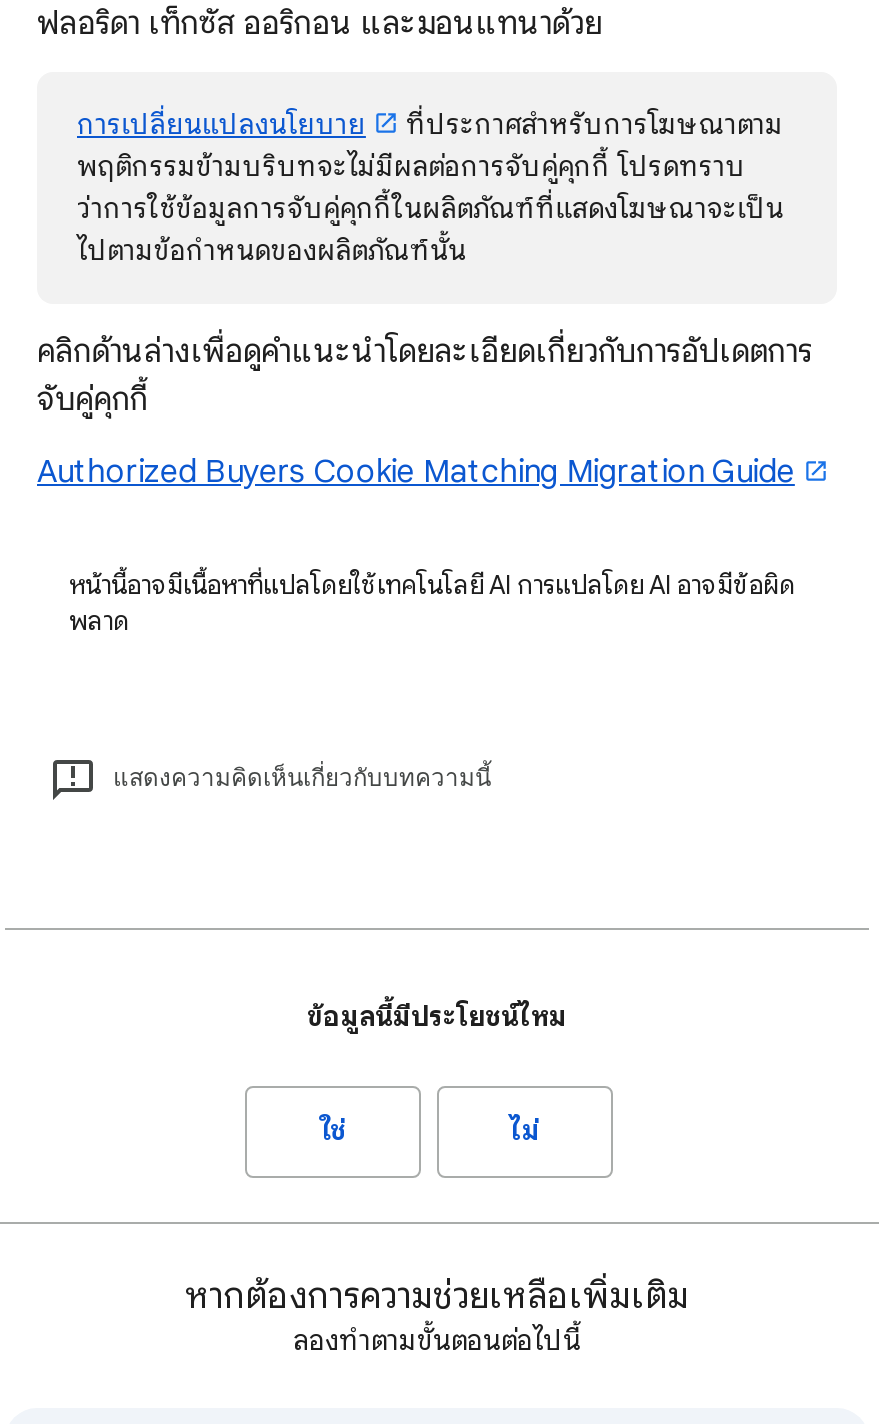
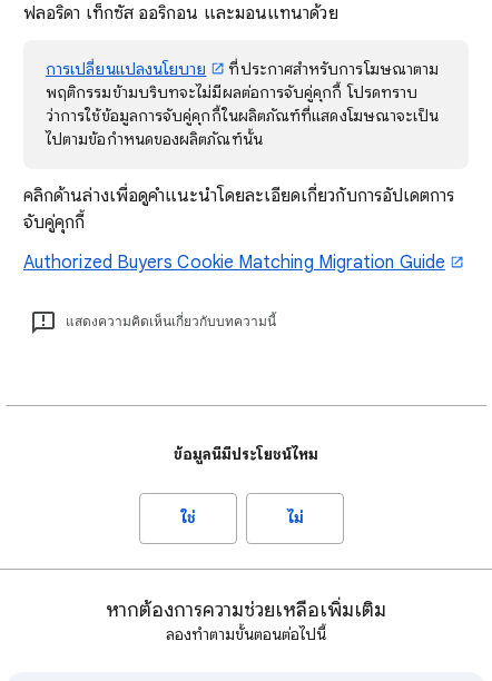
- หน้านี้อาจมีเนื้อหาที่แปลโดยใช้เทคโนโลยี AI การแปลโดย AI อาจมีข้อผิด
- พลาด
